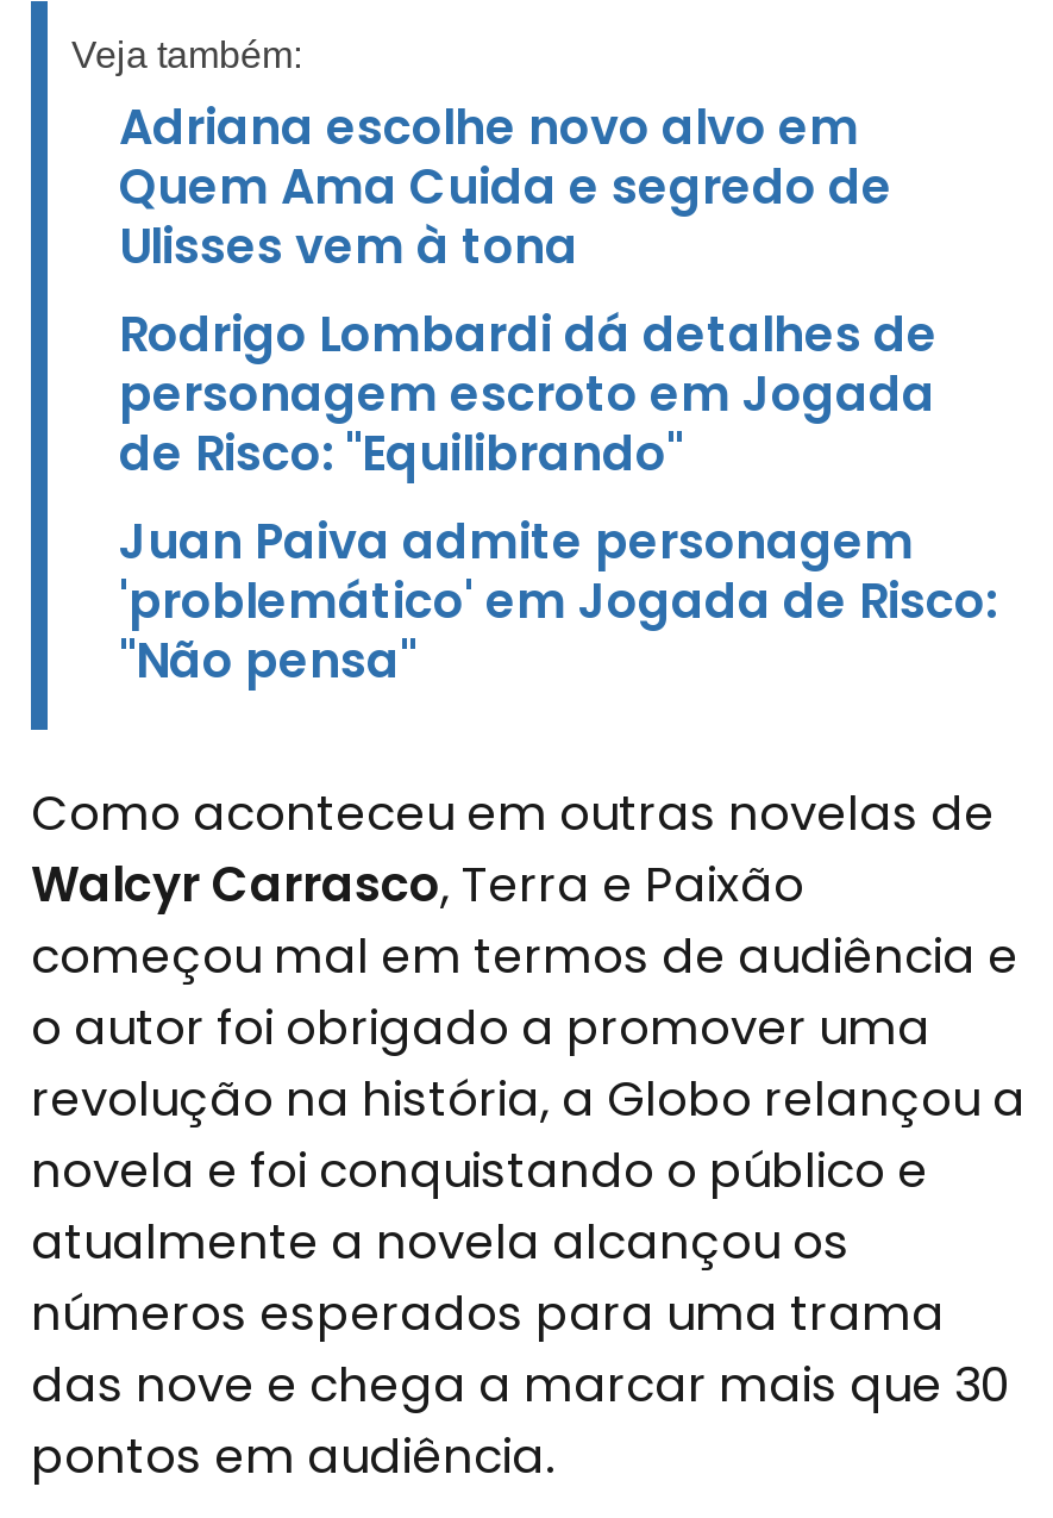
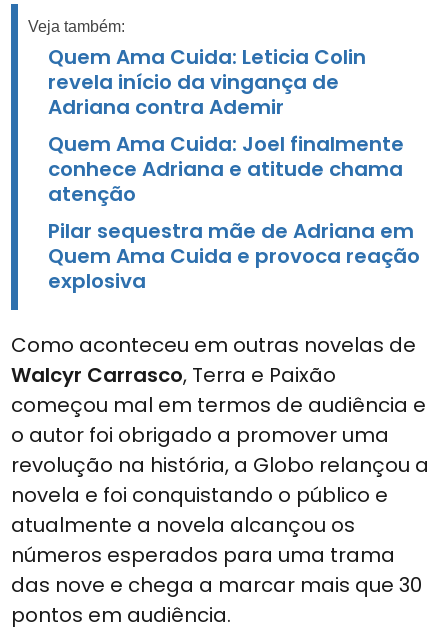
- Adriana escolhe novo alvo em
- Quem Ama Cuida e segredo de
- Ulisses vem à tona
- Rodrigo Lombardi dá detalhes de
- personagem escroto em Jogada
- de Risco: "Equilibrando"
- Juan Paiva admite personagem
- 'problemático' em Jogada de Risco:
- "Não pensa"
+ Quem Ama Cuida: Leticia Colin
+ revela início da vingança de
+ Adriana contra Ademir
+ Quem Ama Cuida: Joel finalmente
+ conhece Adriana e atitude chama
+ atenção
+ Pilar sequestra mãe de Adriana em
+ Quem Ama Cuida e provoca reação
+ explosiva
